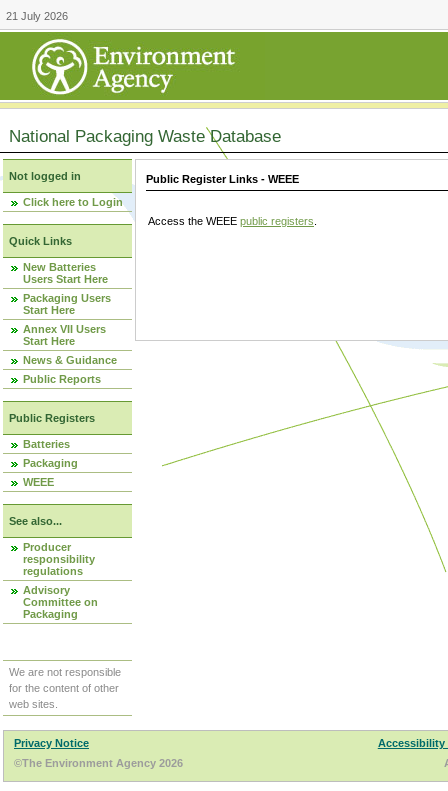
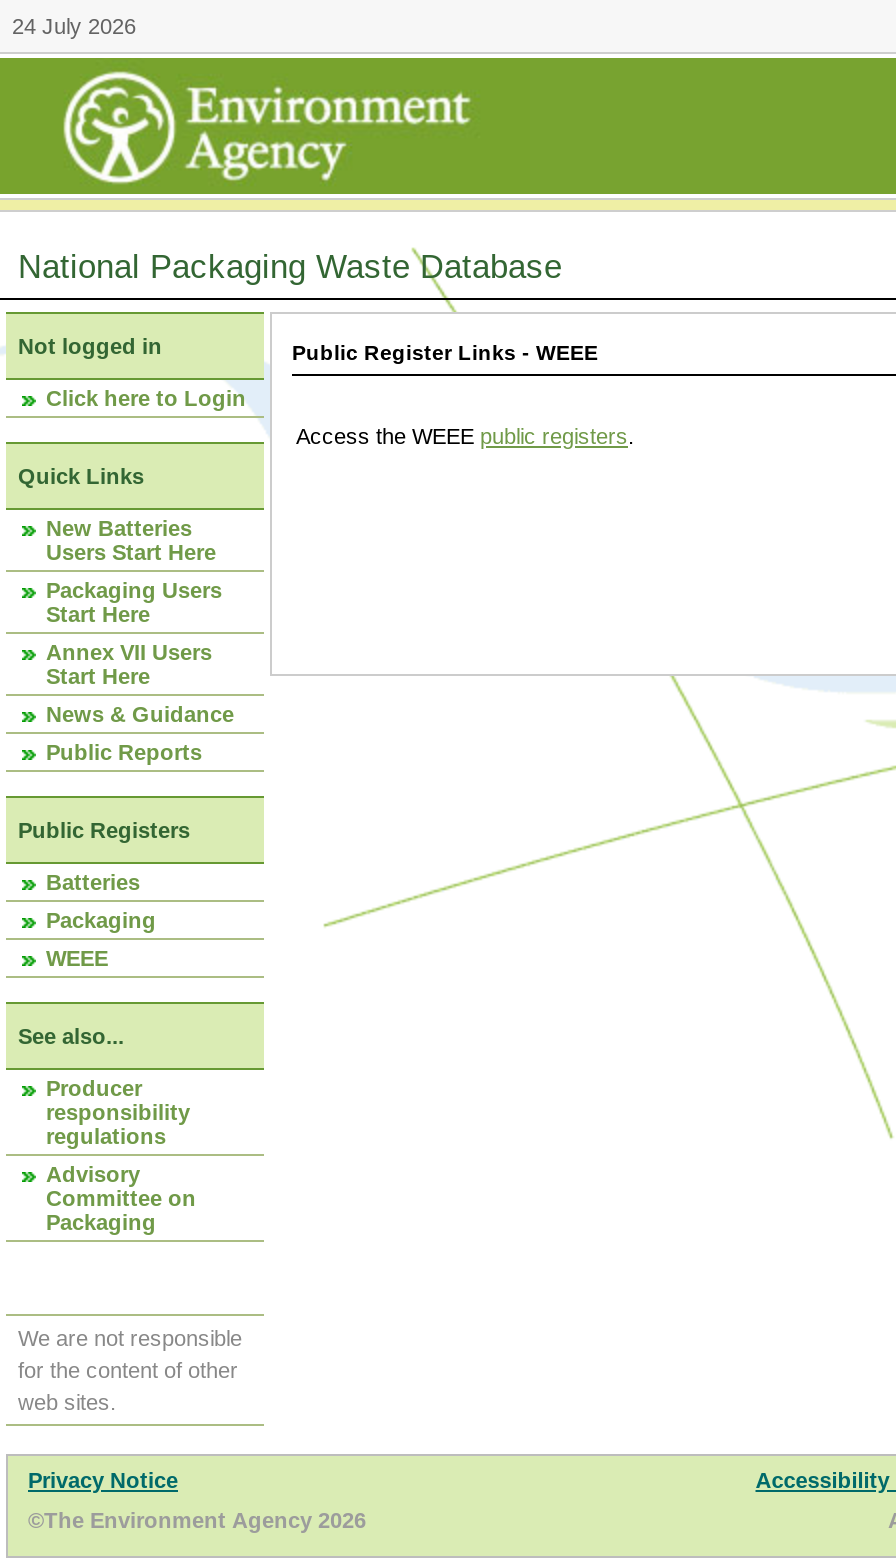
- 21 July 2026
+ 24 July 2026
